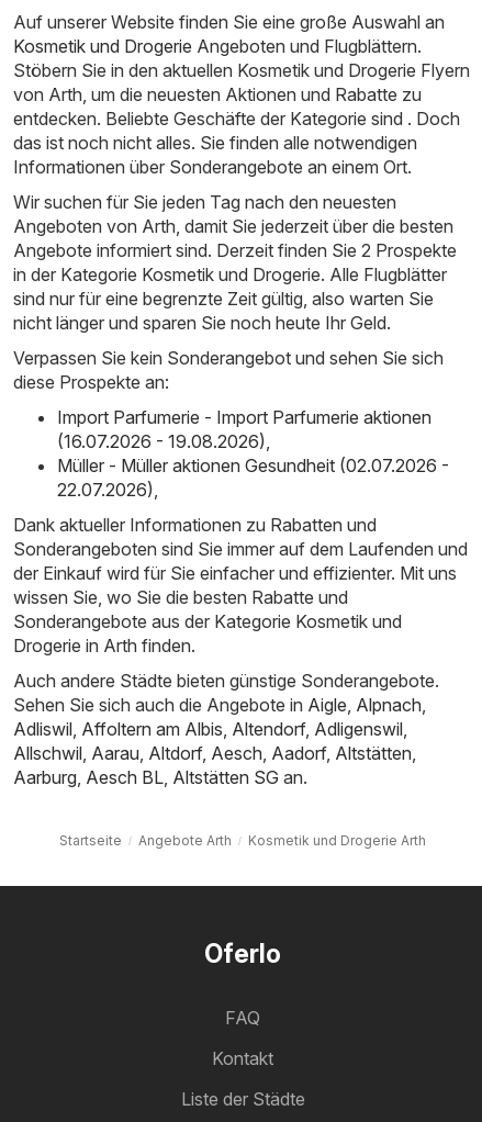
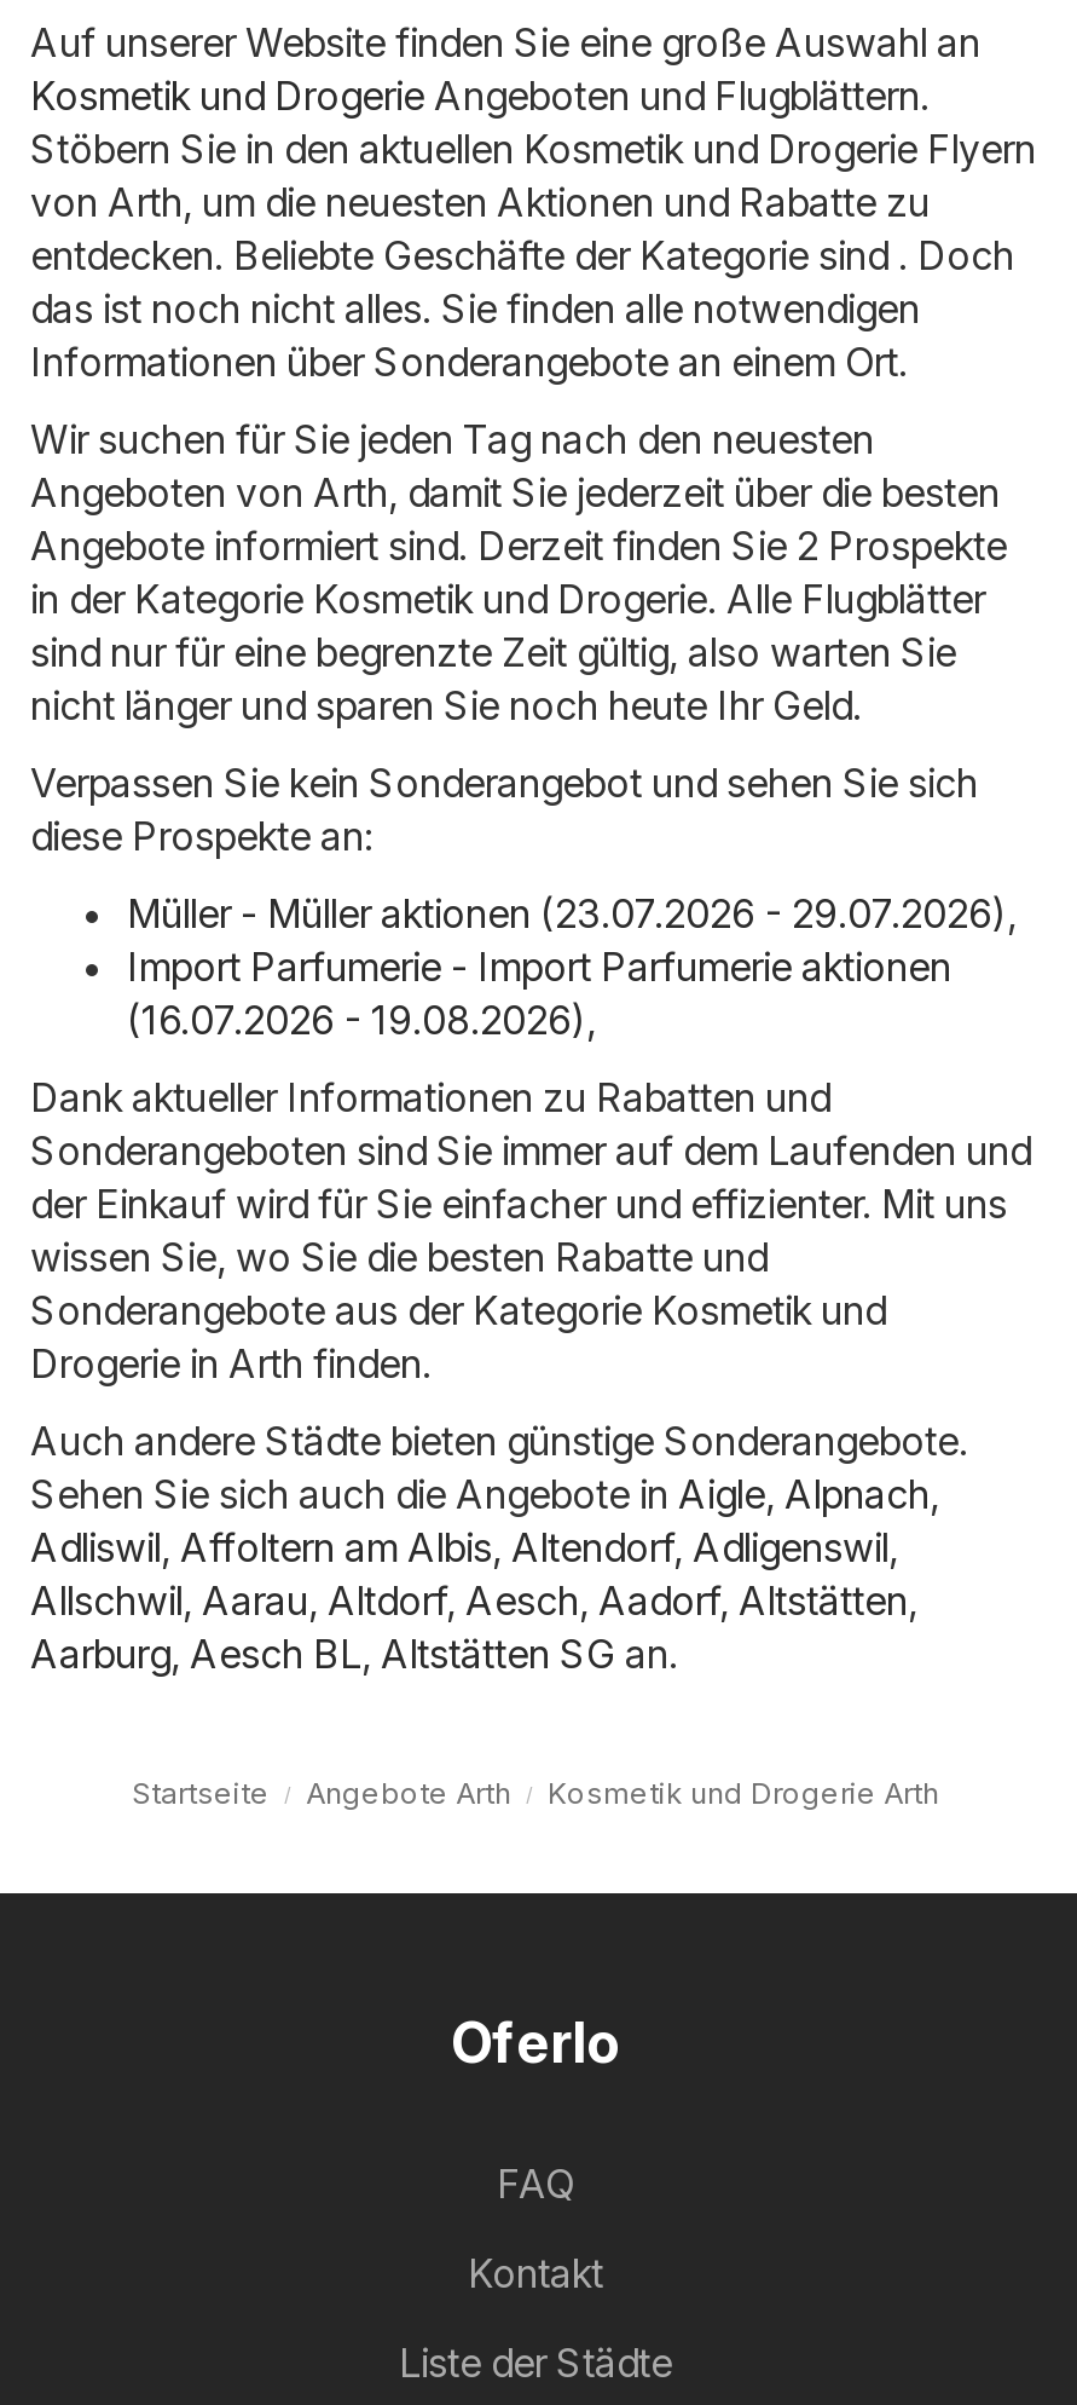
+ Müller - Müller aktionen (23.07.2026 - 29.07.2026),

moved down: Import Parfumerie - Import Parfumerie aktionen | (16.07.2026 - 19.08.2026),

- Müller - Müller aktionen Gesundheit (02.07.2026 -
- 22.07.2026),
